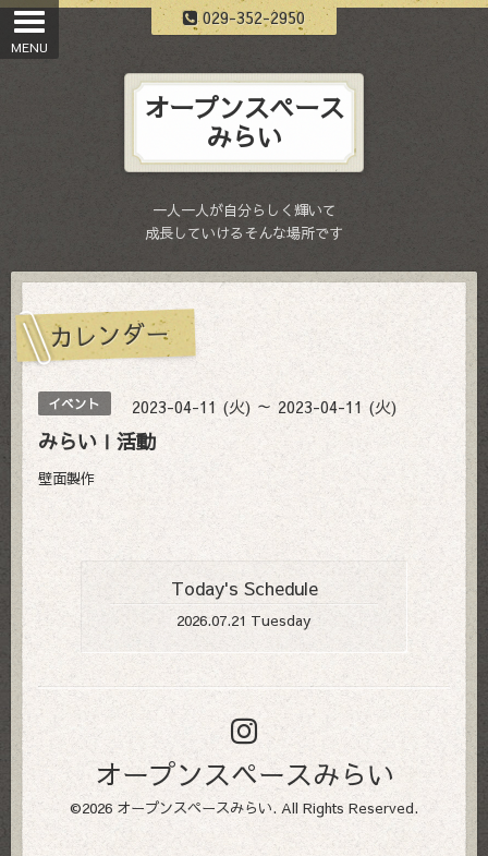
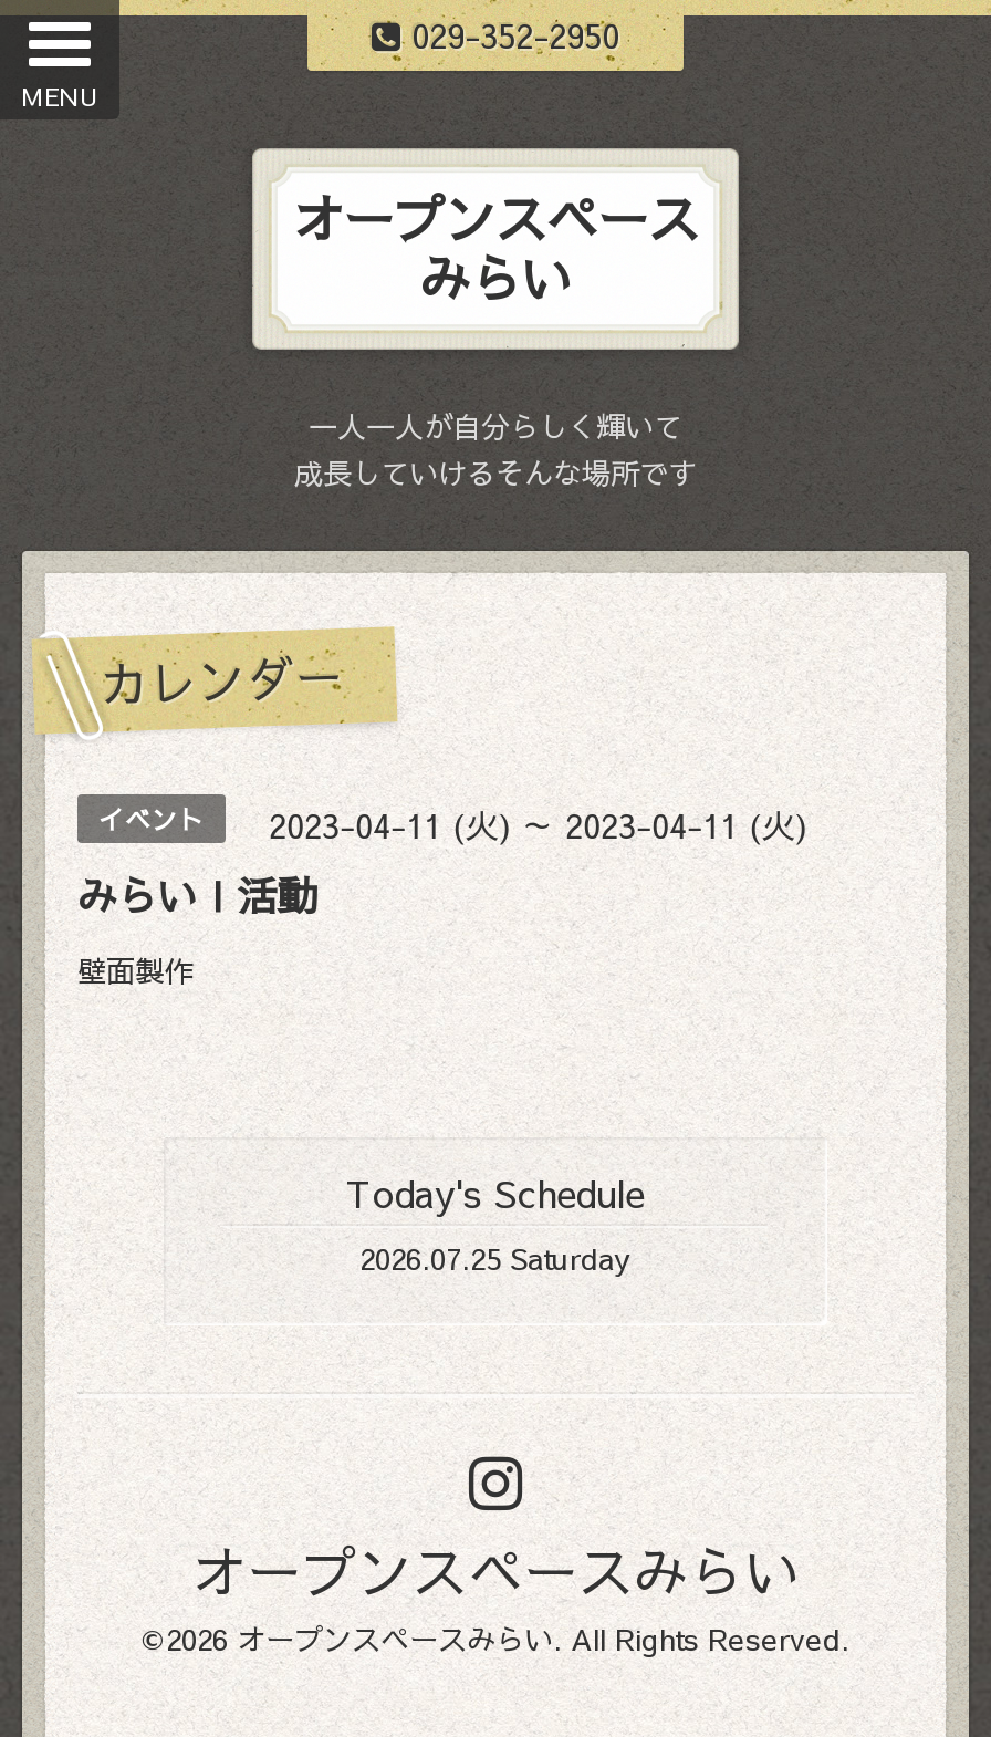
- 2026.07.21 Tuesday
+ 2026.07.25 Saturday
